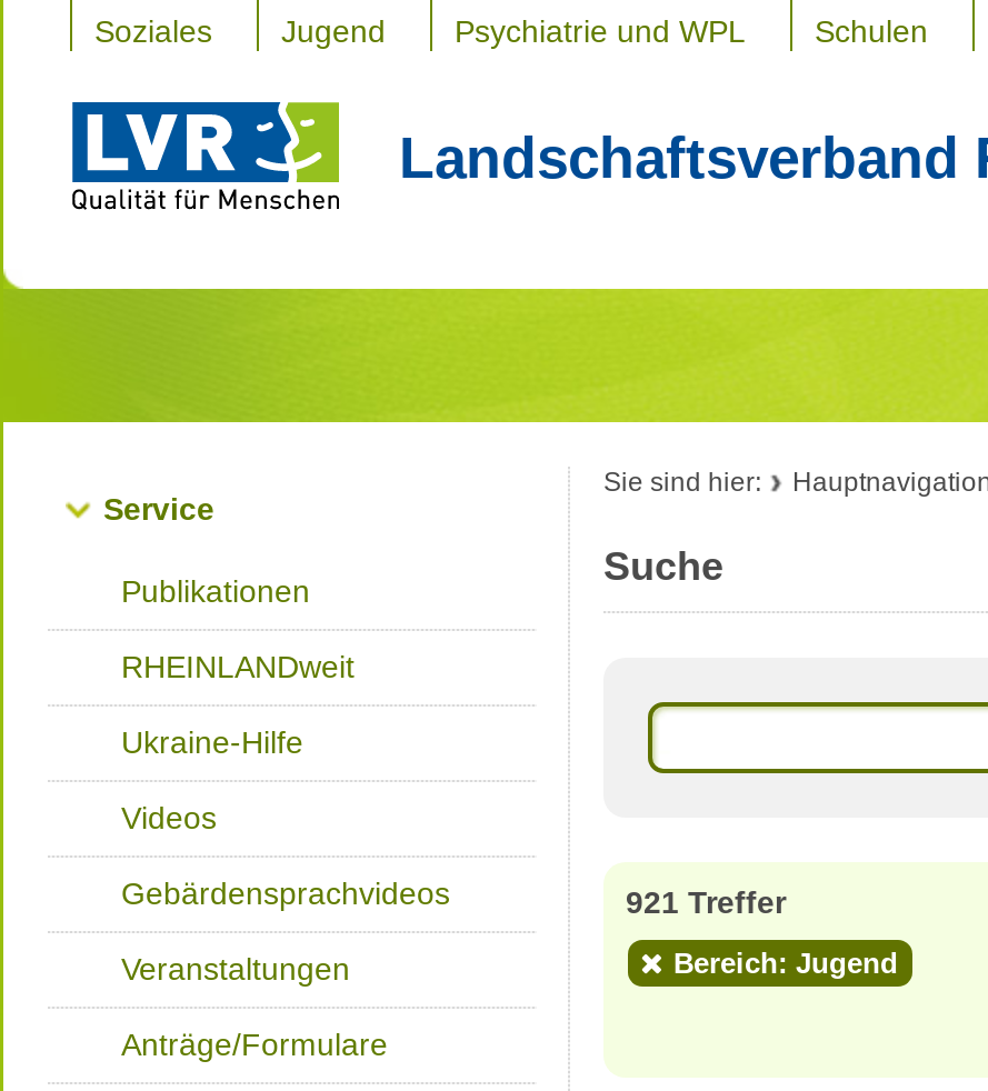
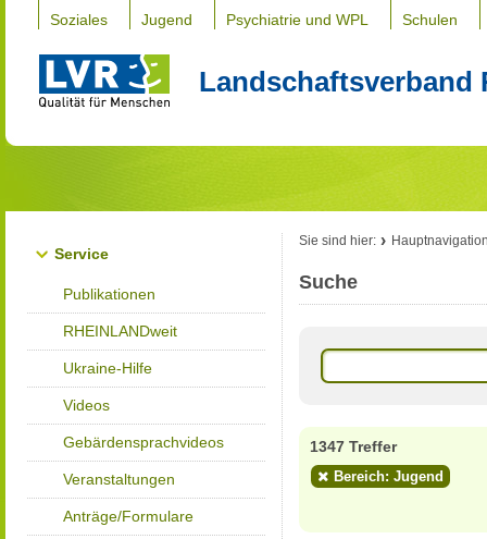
- 921 Treffer
+ 1347 Treffer
